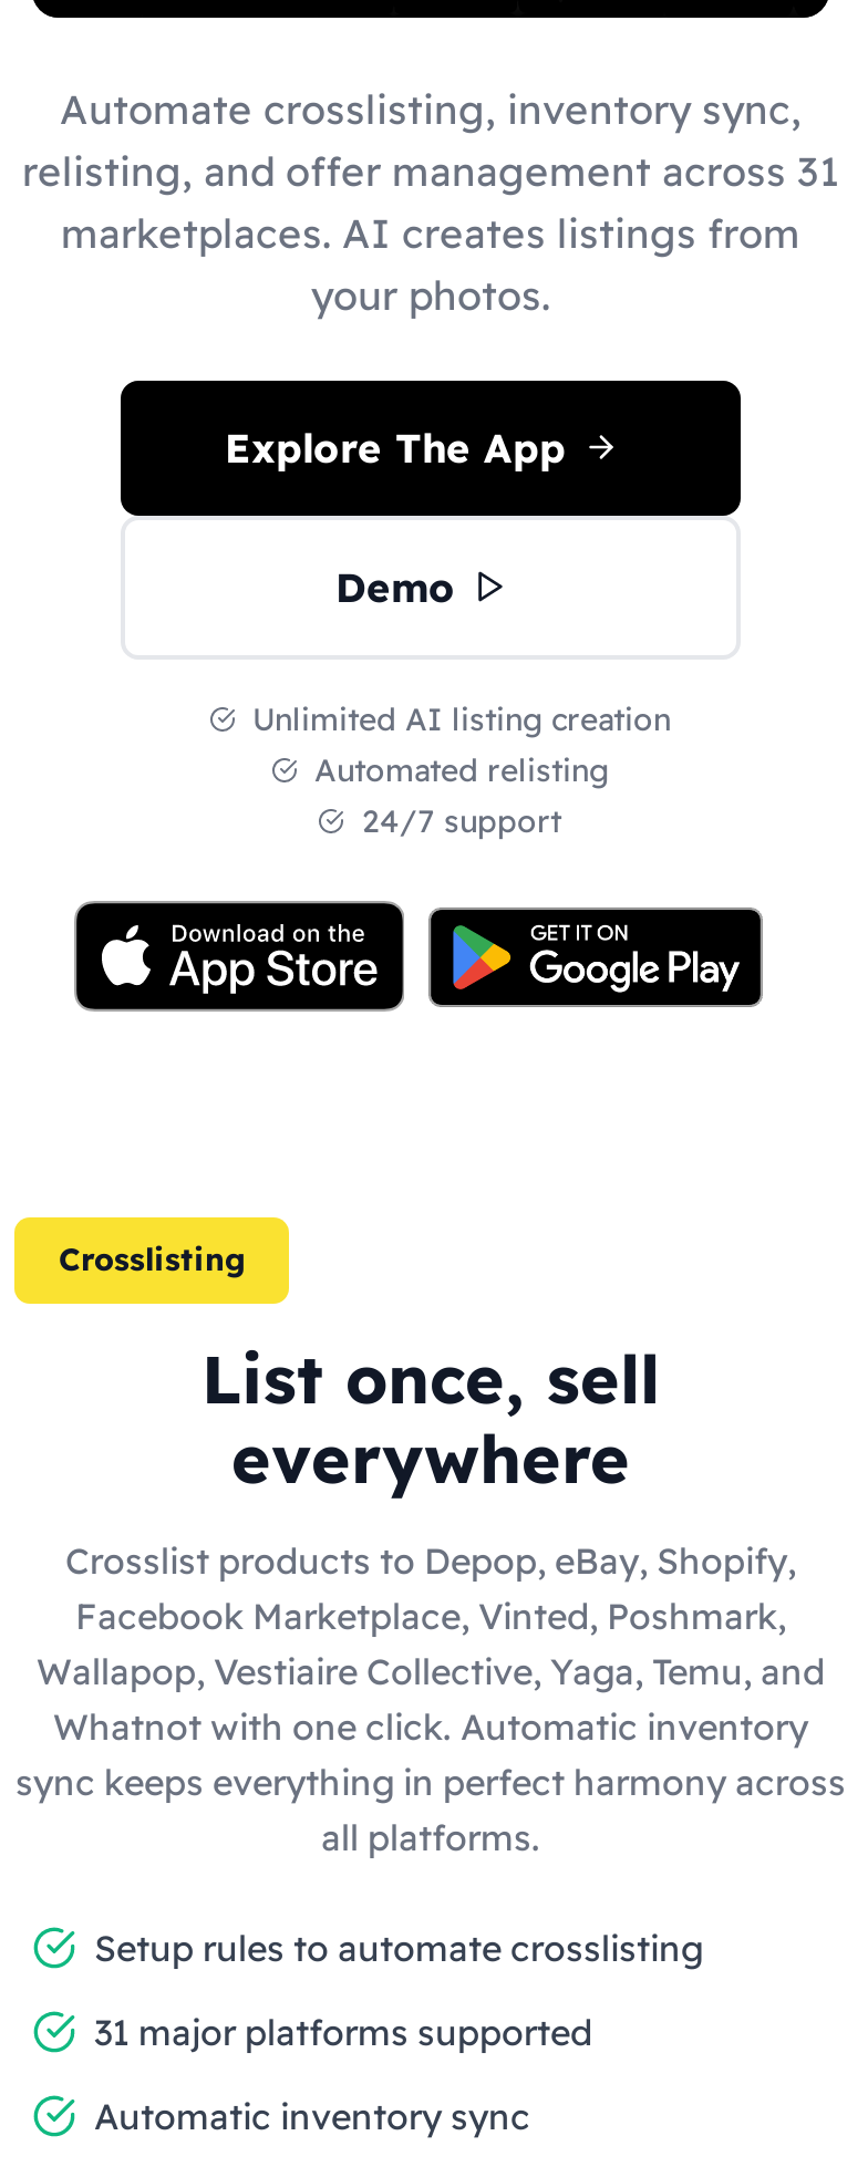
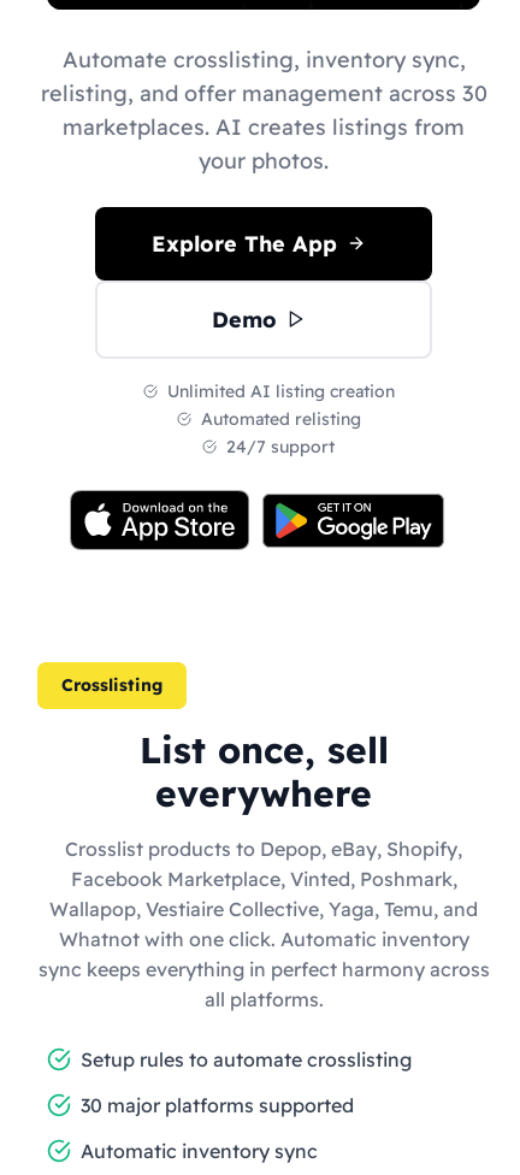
- relisting, and offer management across 31
+ relisting, and offer management across 30

- 31 major platforms supported
+ 30 major platforms supported
